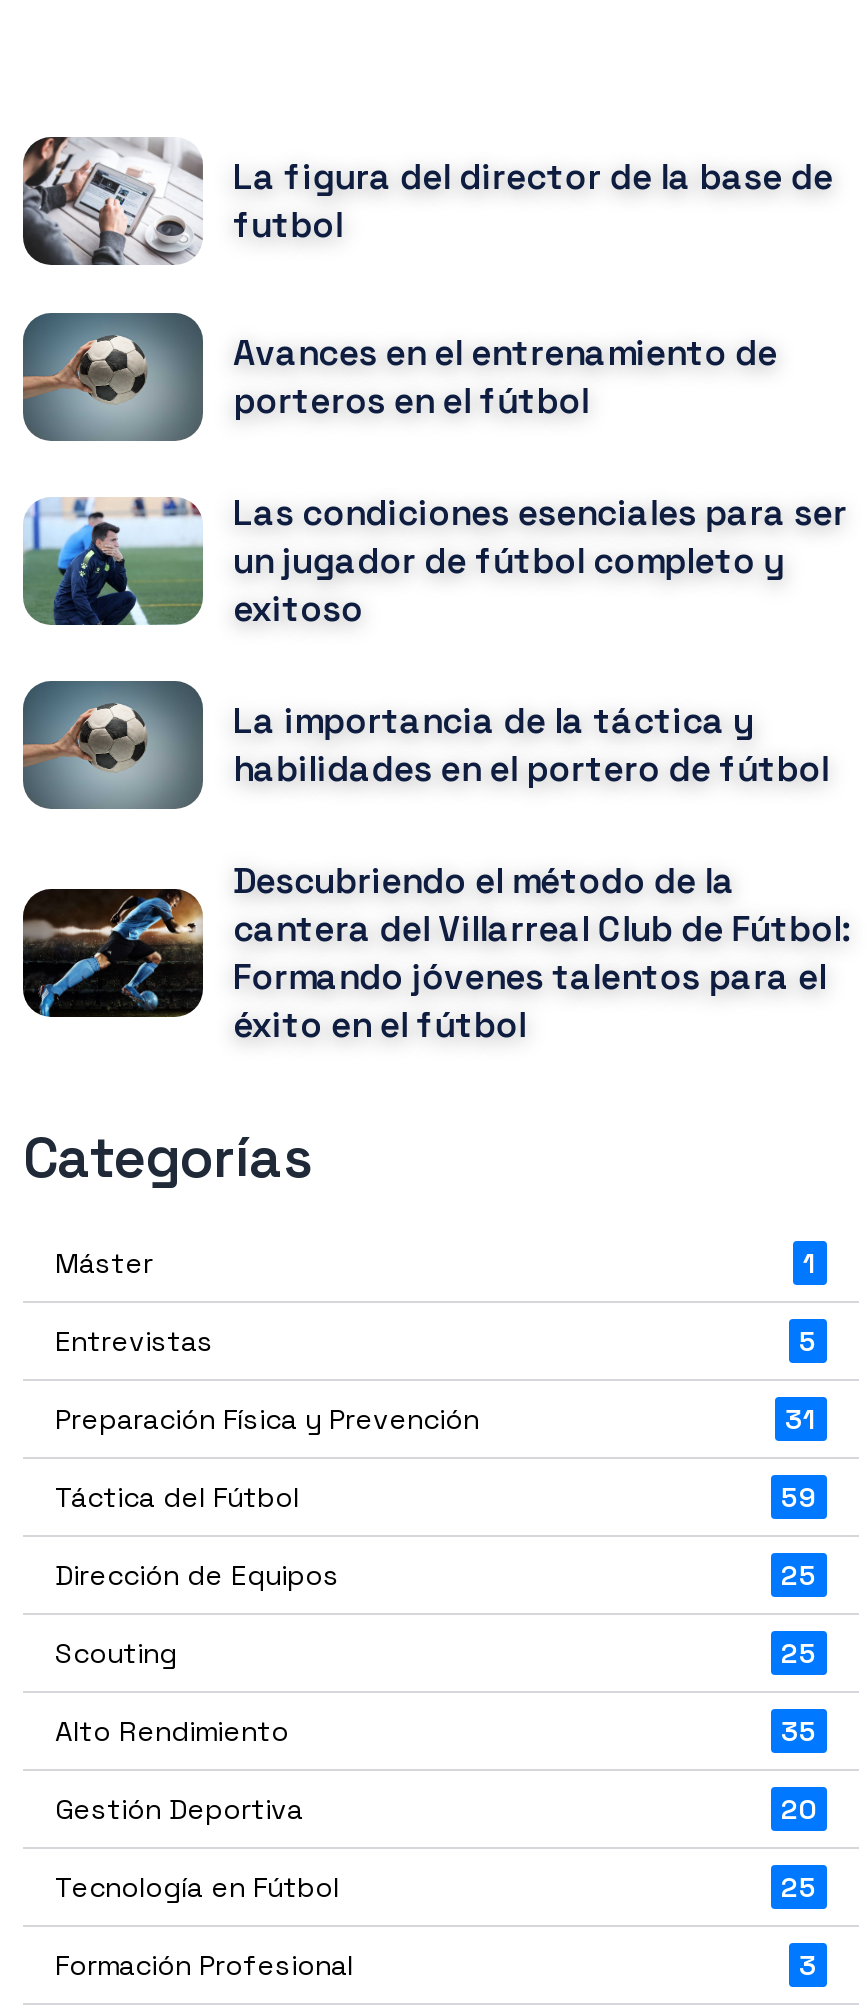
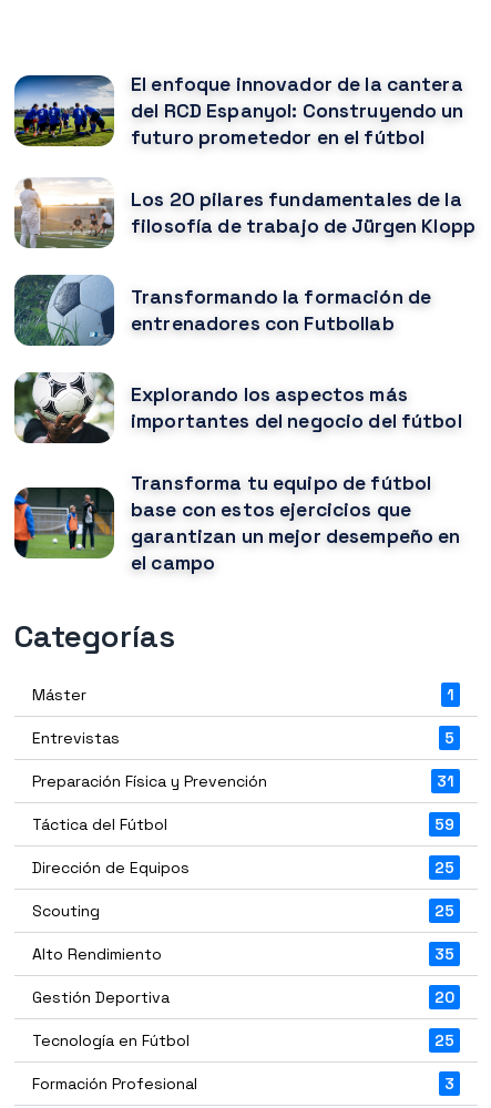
- [image]
- La figura del director de la base de
- futbol
+ [image]
+ El enfoque innovador de la cantera
+ del RCD Espanyol: Construyendo un
+ futuro prometedor en el fútbol

- [image]
- Avances en el entrenamiento de
- porteros en el fútbol
+ [image]
+ Los 20 pilares fundamentales de la
+ filosofía de trabajo de Jürgen Klopp

- [image]
- Las condiciones esenciales para ser
- un jugador de fútbol completo y
- exitoso
+ [image]
+ Transformando la formación de
+ entrenadores con Futbollab

- [image]
- La importancia de la táctica y
- habilidades en el portero de fútbol
+ [image]
+ Explorando los aspectos más
+ importantes del negocio del fútbol

- [image]
- Descubriendo el método de la
- cantera del Villarreal Club de Fútbol:
- Formando jóvenes talentos para el
- éxito en el fútbol
+ [image]
+ Transforma tu equipo de fútbol
+ base con estos ejercicios que
+ garantizan un mejor desempeño en
+ el campo
